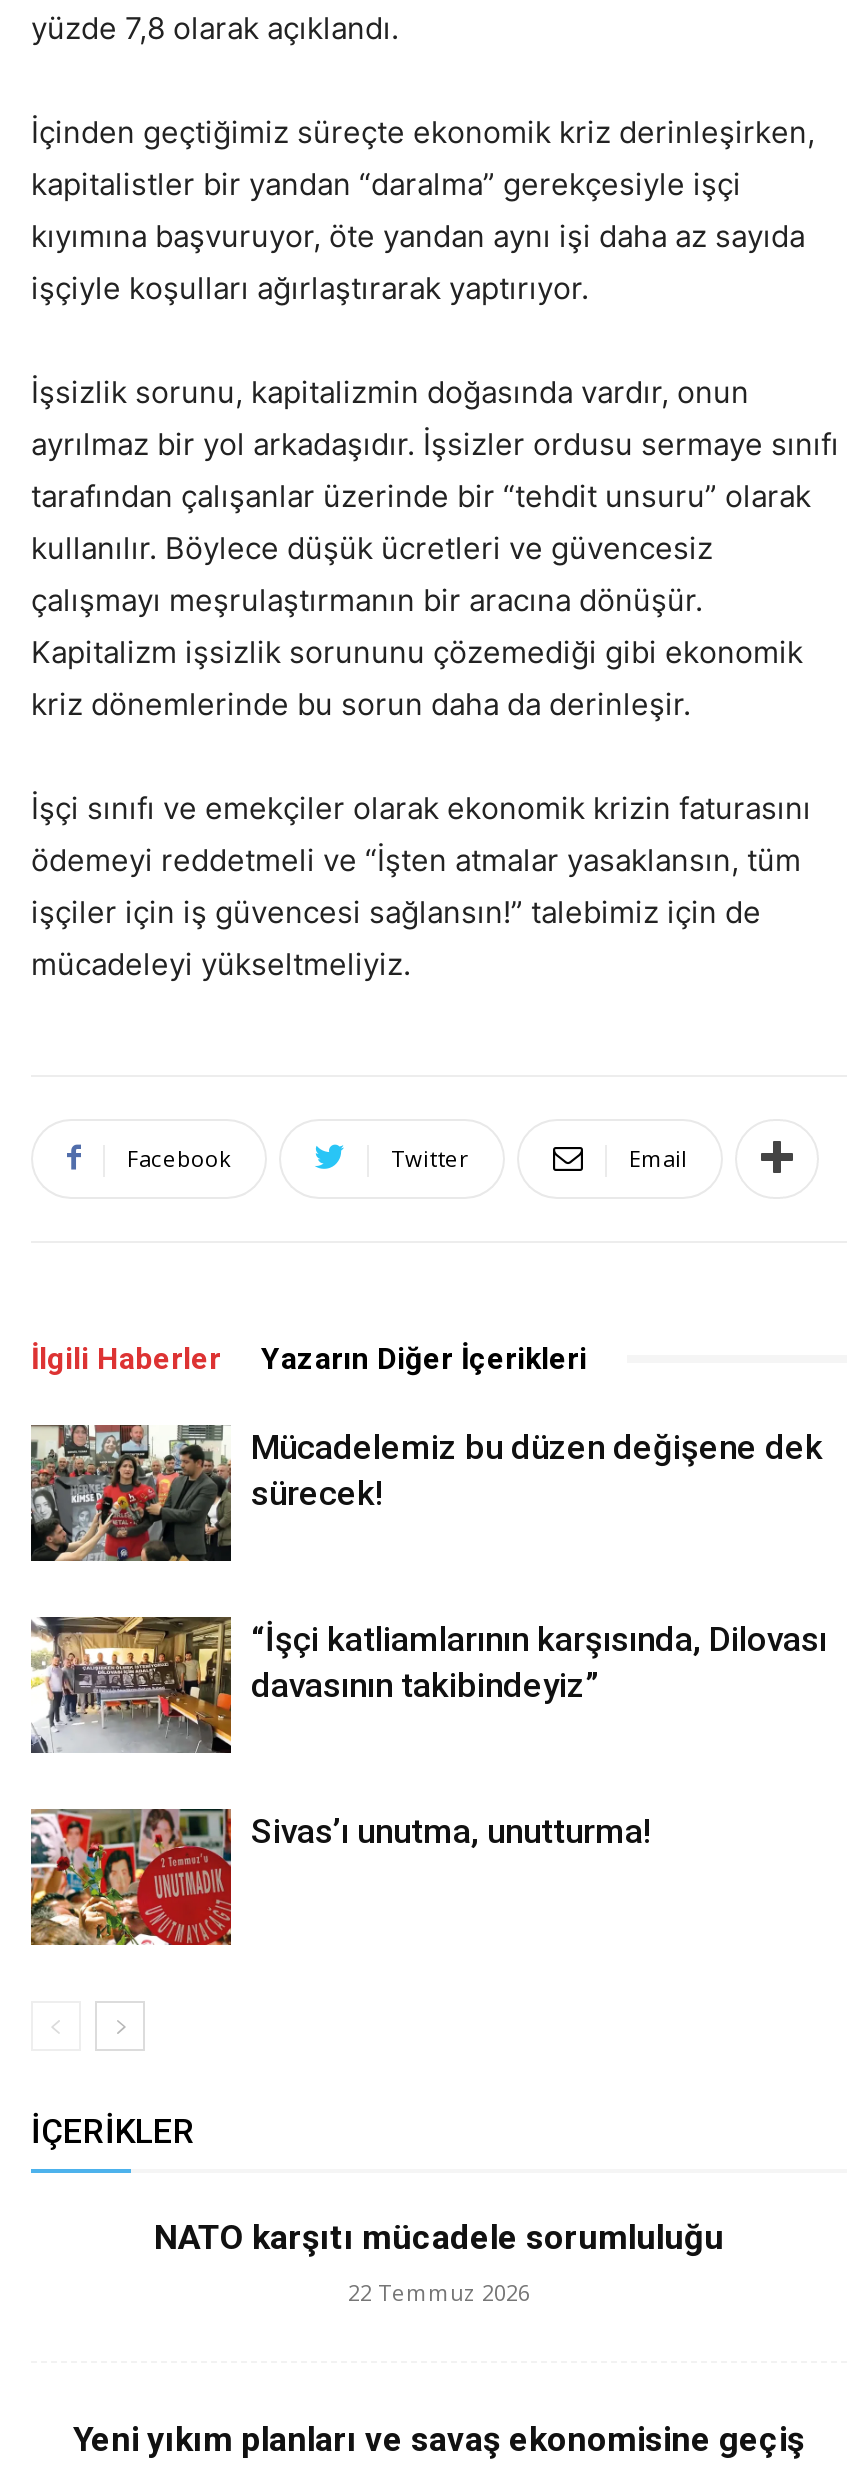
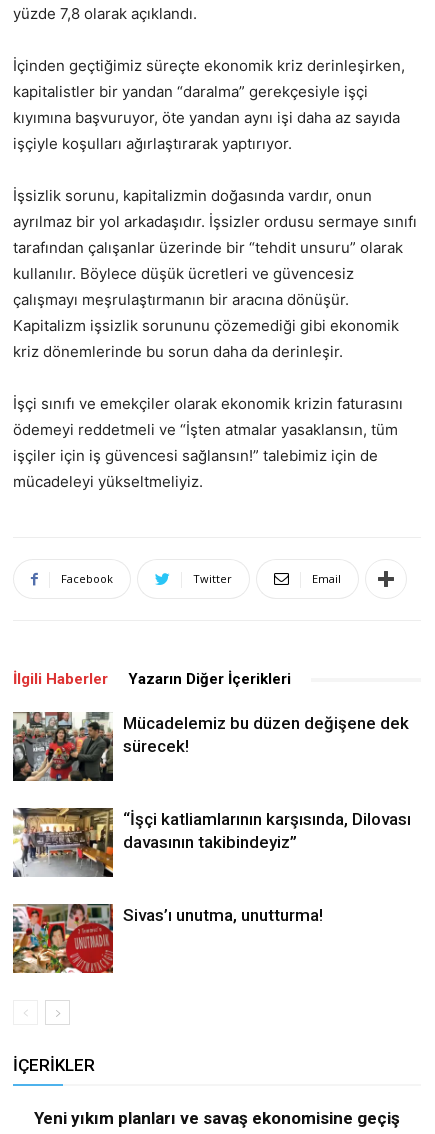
- NATO karşıtı mücadele sorumluluğu
- 22 Temmuz 2026
